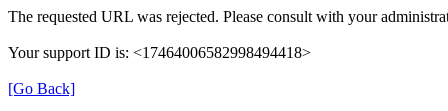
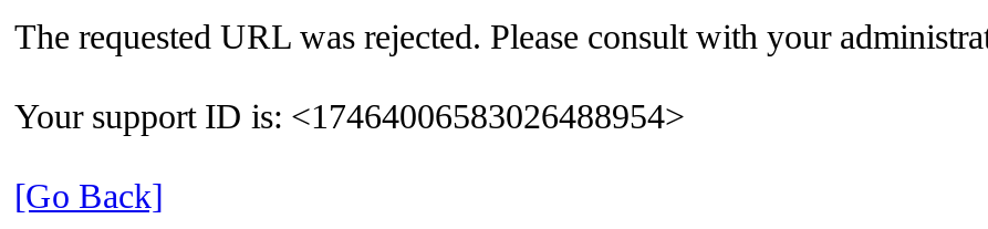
- Your support ID is: <17464006582998494418>
+ Your support ID is: <17464006583026488954>
